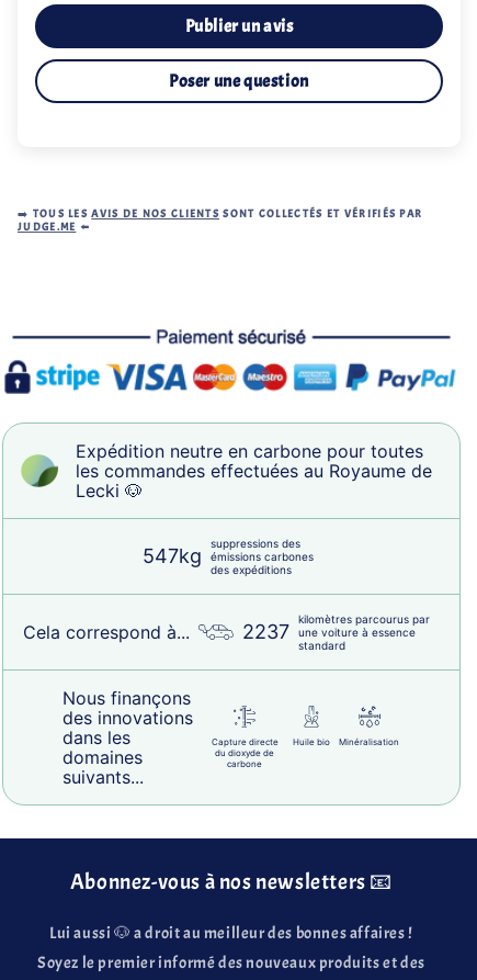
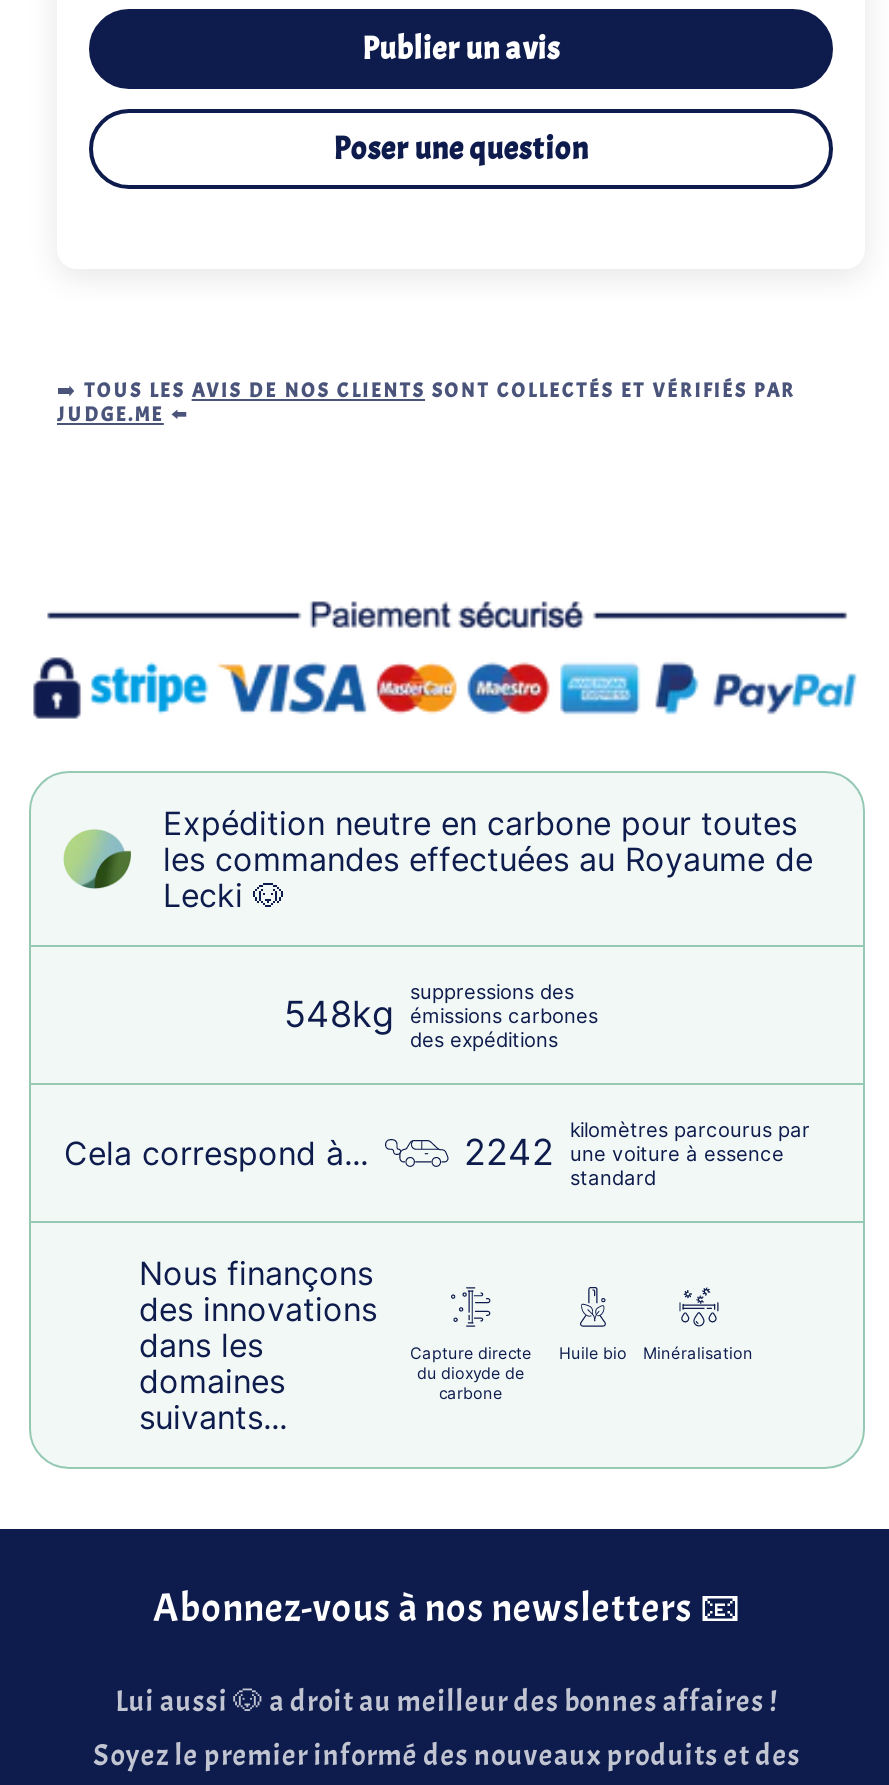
- 547kg émissions carbones
+ 548kg émissions carbones

- 2237 une voiture à essence
+ 2242 une voiture à essence
